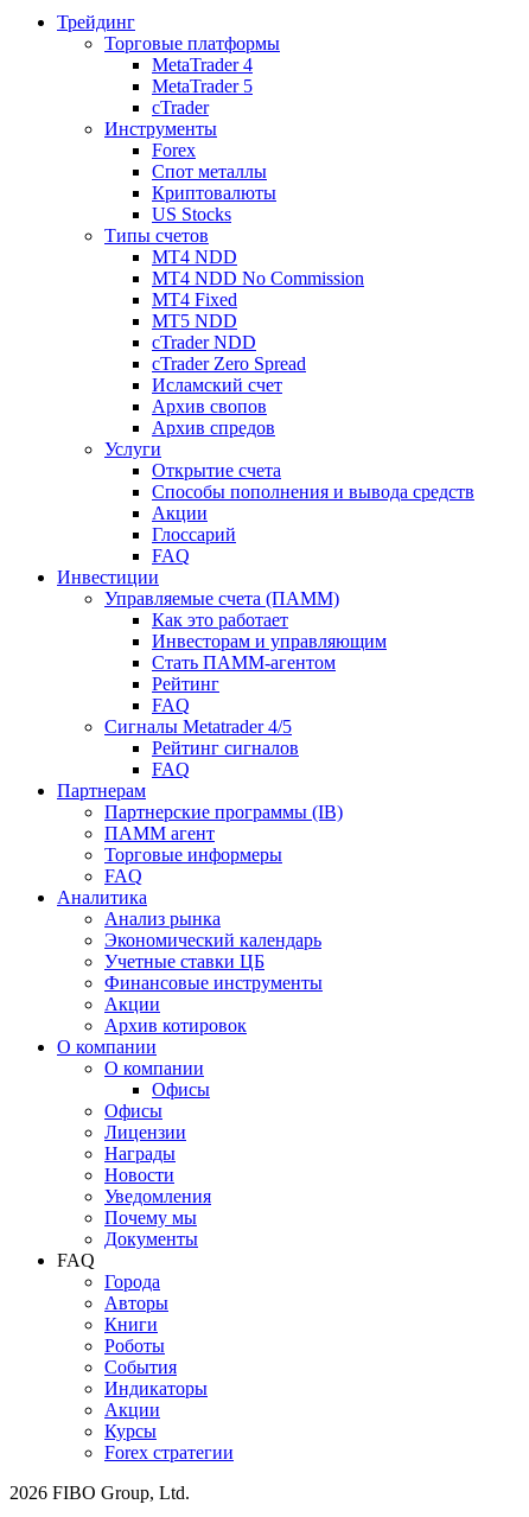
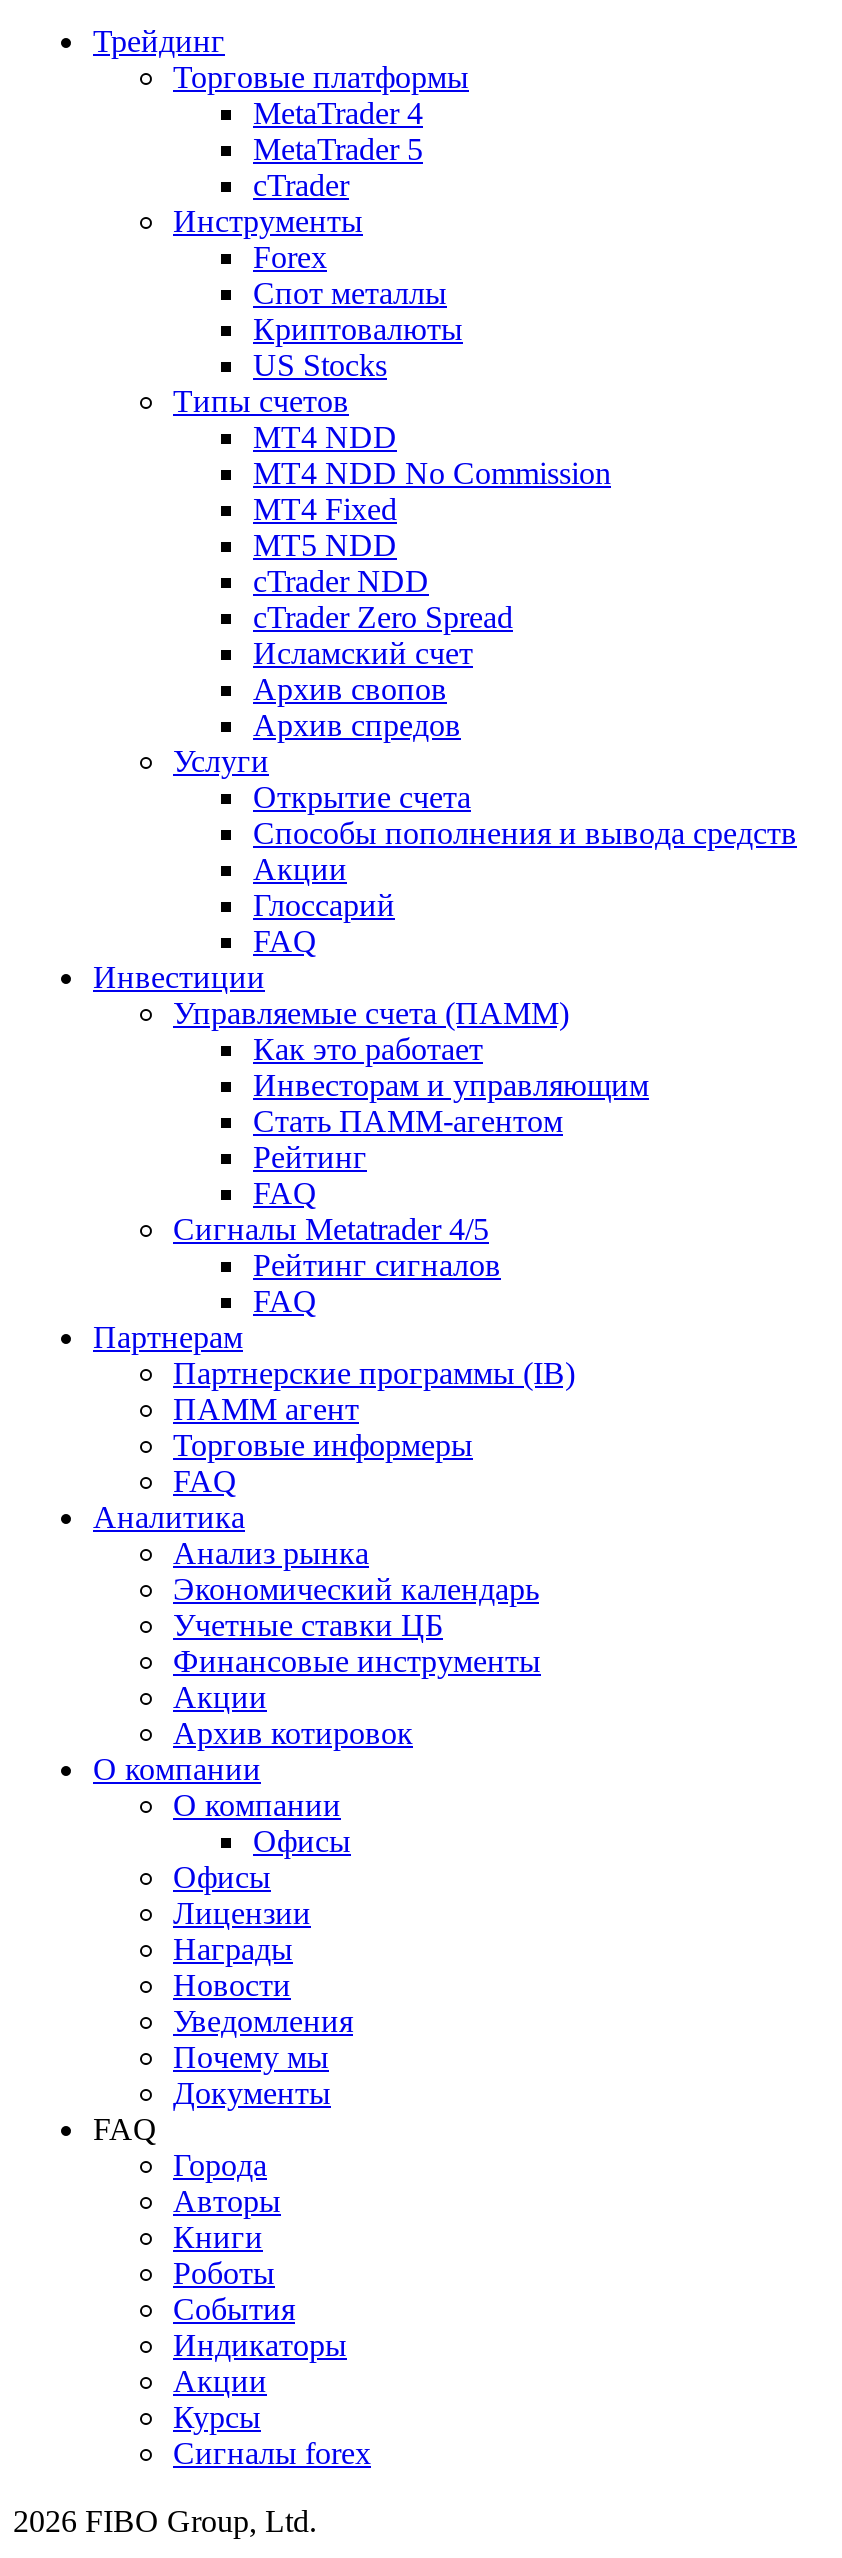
- Forex стратегии
+ Сигналы forex
